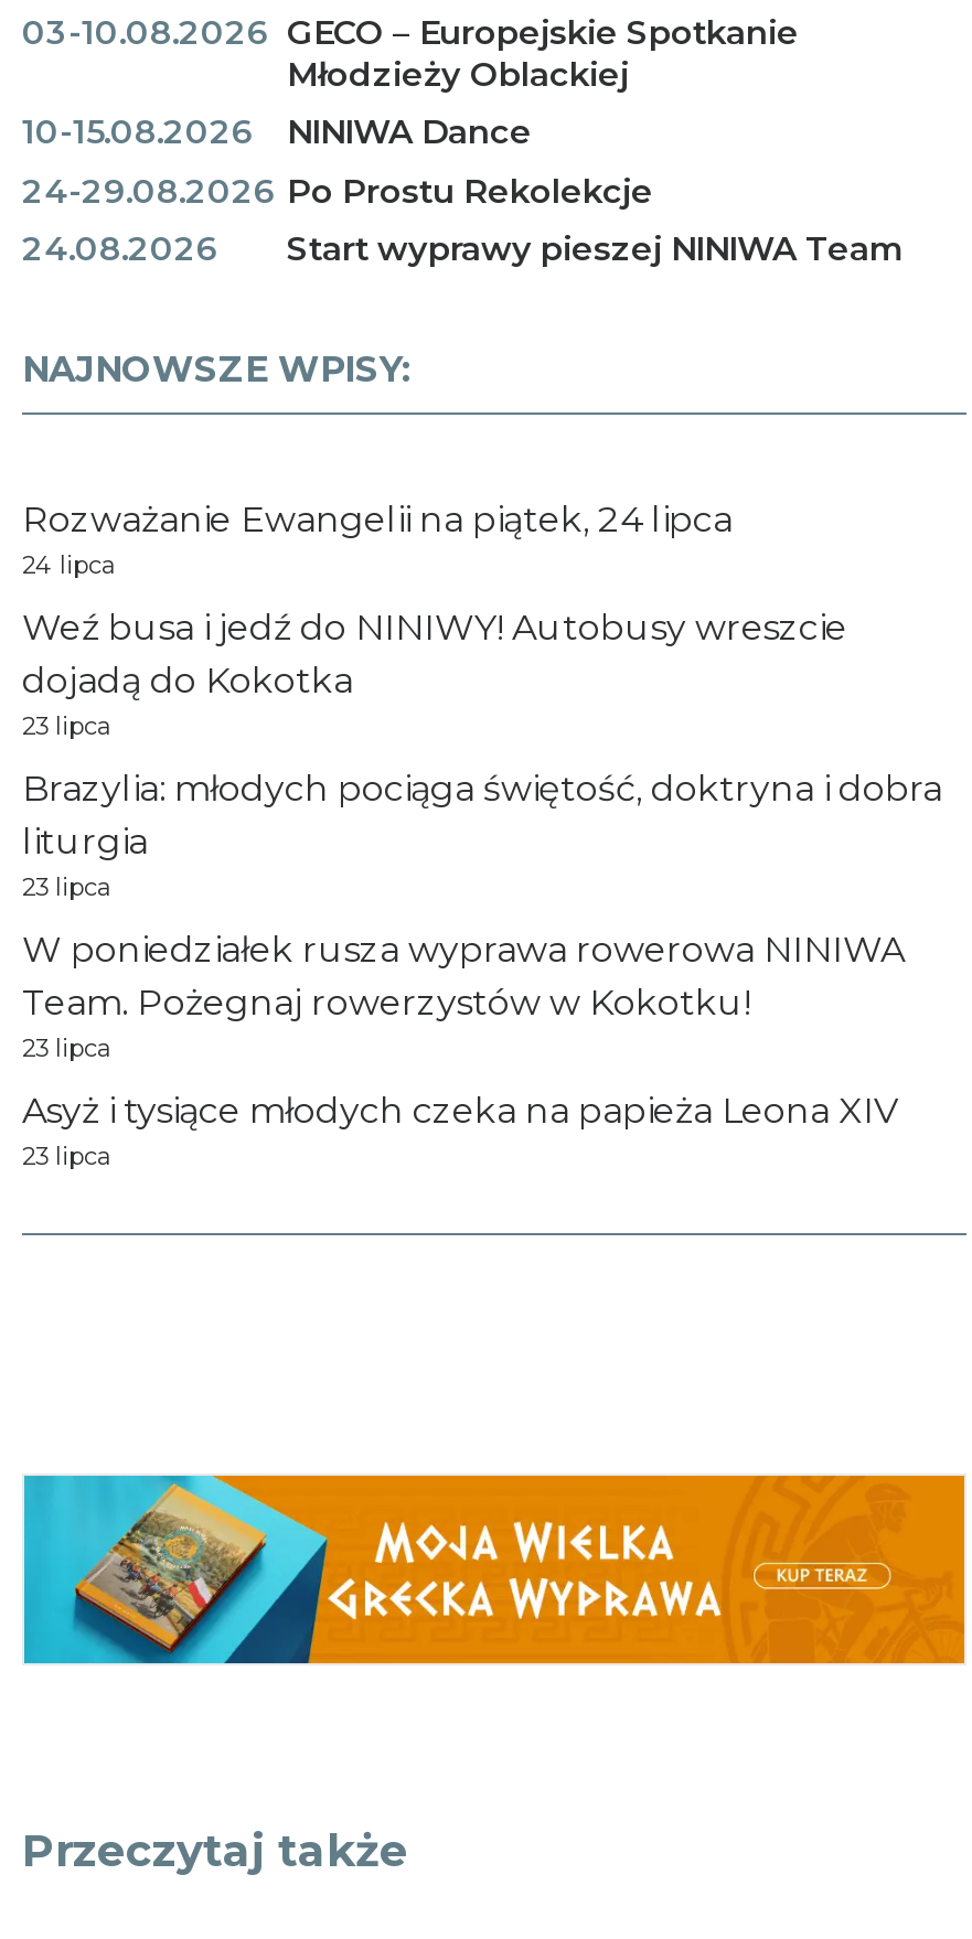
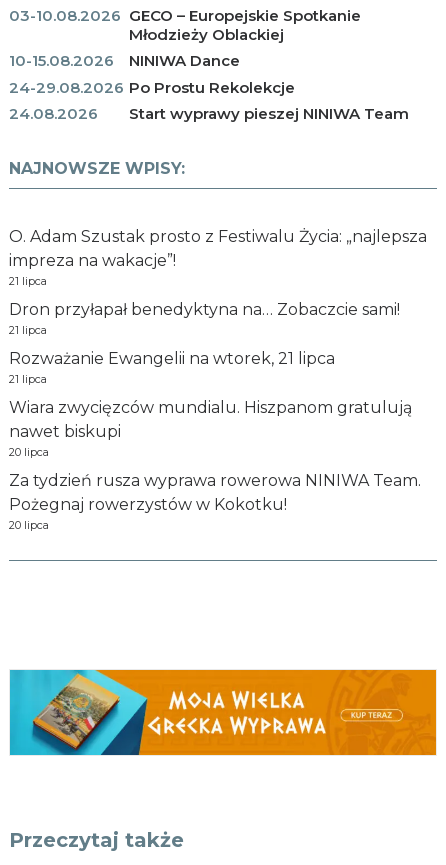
- Rozważanie Ewangelii na piątek, 24 lipca
- 24 lipca
+ O. Adam Szustak prosto z Festiwalu Życia: „najlepsza
+ impreza na wakacje”!
+ 21 lipca

- Weź busa i jedź do NINIWY! Autobusy wreszcie
- dojadą do Kokotka
- 23 lipca
+ Dron przyłapał benedyktyna na… Zobaczcie sami!
+ 21 lipca

- Brazylia: młodych pociąga świętość, doktryna i dobra
- liturgia
- 23 lipca
+ Rozważanie Ewangelii na wtorek, 21 lipca
+ 21 lipca

- W poniedziałek rusza wyprawa rowerowa NINIWA
- Team. Pożegnaj rowerzystów w Kokotku!
- 23 lipca
+ Wiara zwycięzców mundialu. Hiszpanom gratulują
+ nawet biskupi
+ 20 lipca

- Asyż i tysiące młodych czeka na papieża Leona XIV
- 23 lipca
+ Za tydzień rusza wyprawa rowerowa NINIWA Team.
+ Pożegnaj rowerzystów w Kokotku!
+ 20 lipca
